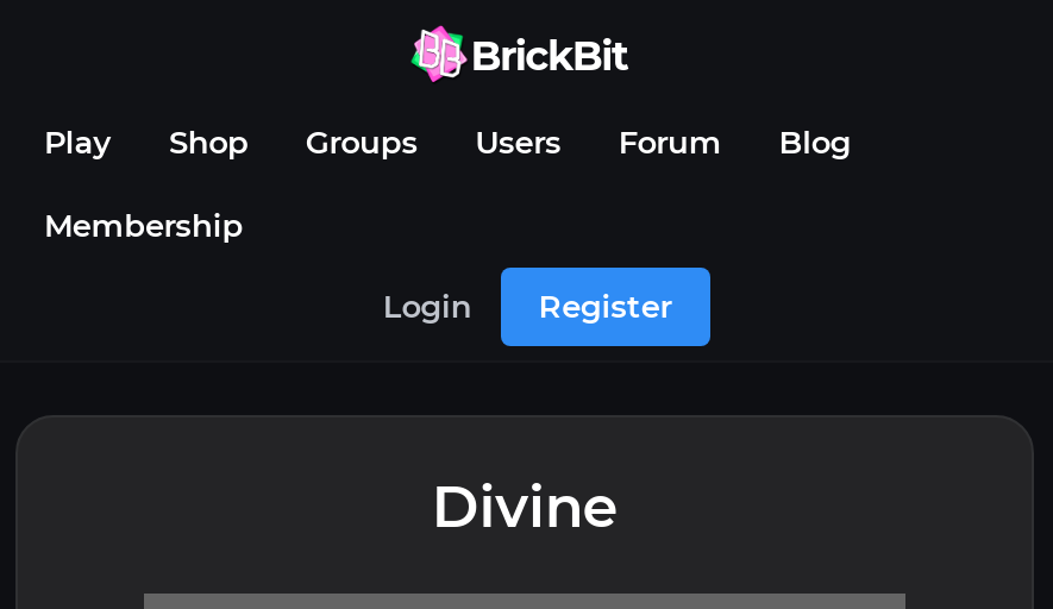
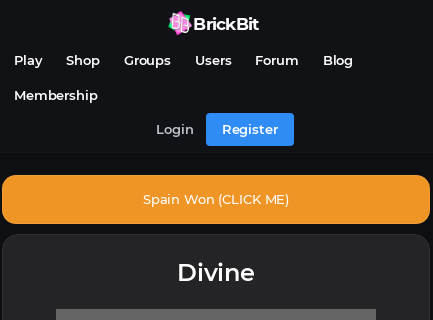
+ Spain Won (CLICK ME)
